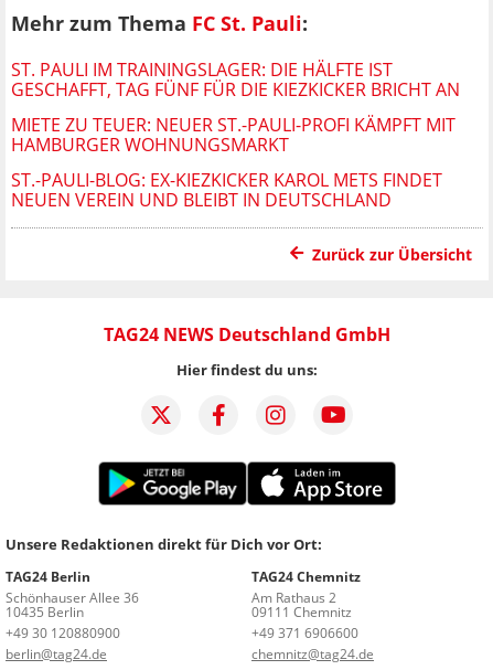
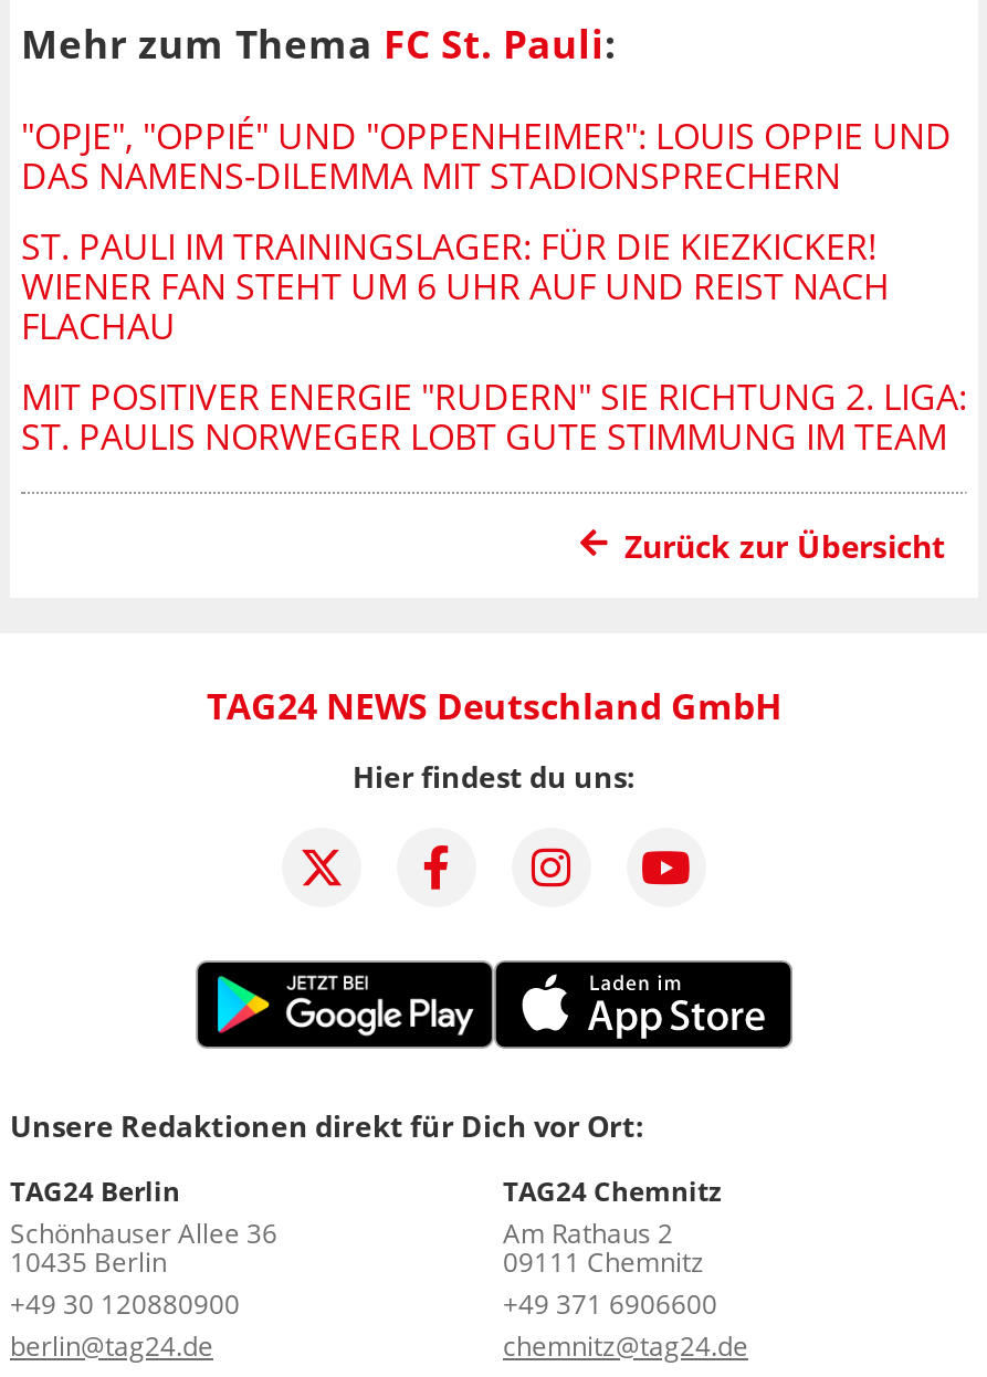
- ST. PAULI IM TRAININGSLAGER: DIE HÄLFTE IST
- GESCHAFFT, TAG FÜNF FÜR DIE KIEZKICKER BRICHT AN
+ "OPJE", "OPPIÉ" UND "OPPENHEIMER": LOUIS OPPIE UND
+ DAS NAMENS-DILEMMA MIT STADIONSPRECHERN

- MIETE ZU TEUER: NEUER ST.-PAULI-PROFI KÄMPFT MIT
- HAMBURGER WOHNUNGSMARKT
+ ST. PAULI IM TRAININGSLAGER: FÜR DIE KIEZKICKER!
+ WIENER FAN STEHT UM 6 UHR AUF UND REIST NACH
+ FLACHAU

- ST.-PAULI-BLOG: EX-KIEZKICKER KAROL METS FINDET
- NEUEN VEREIN UND BLEIBT IN DEUTSCHLAND
+ MIT POSITIVER ENERGIE "RUDERN" SIE RICHTUNG 2. LIGA:
+ ST. PAULIS NORWEGER LOBT GUTE STIMMUNG IM TEAM
